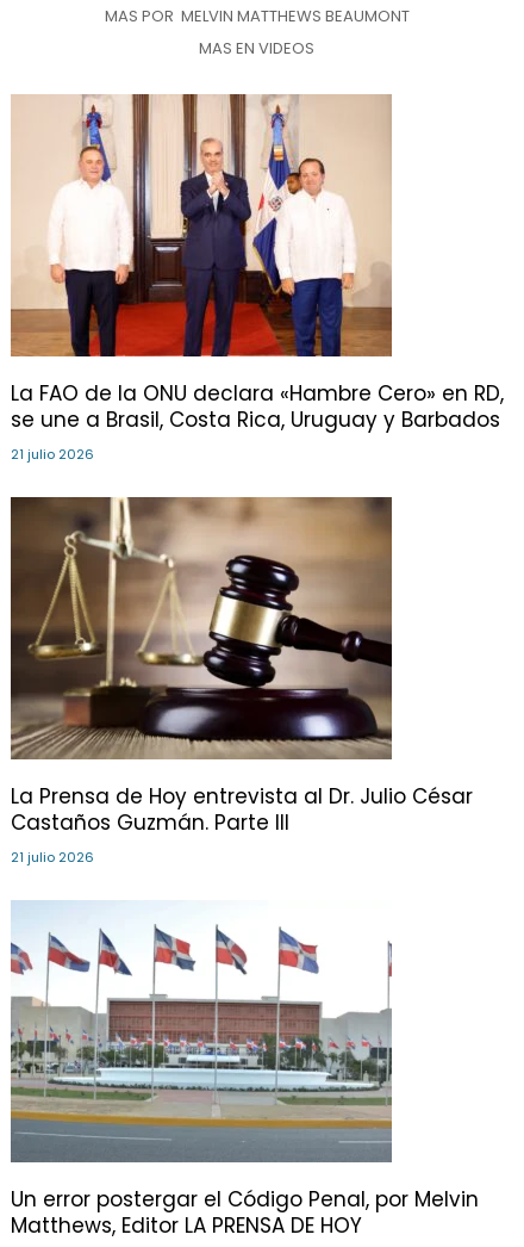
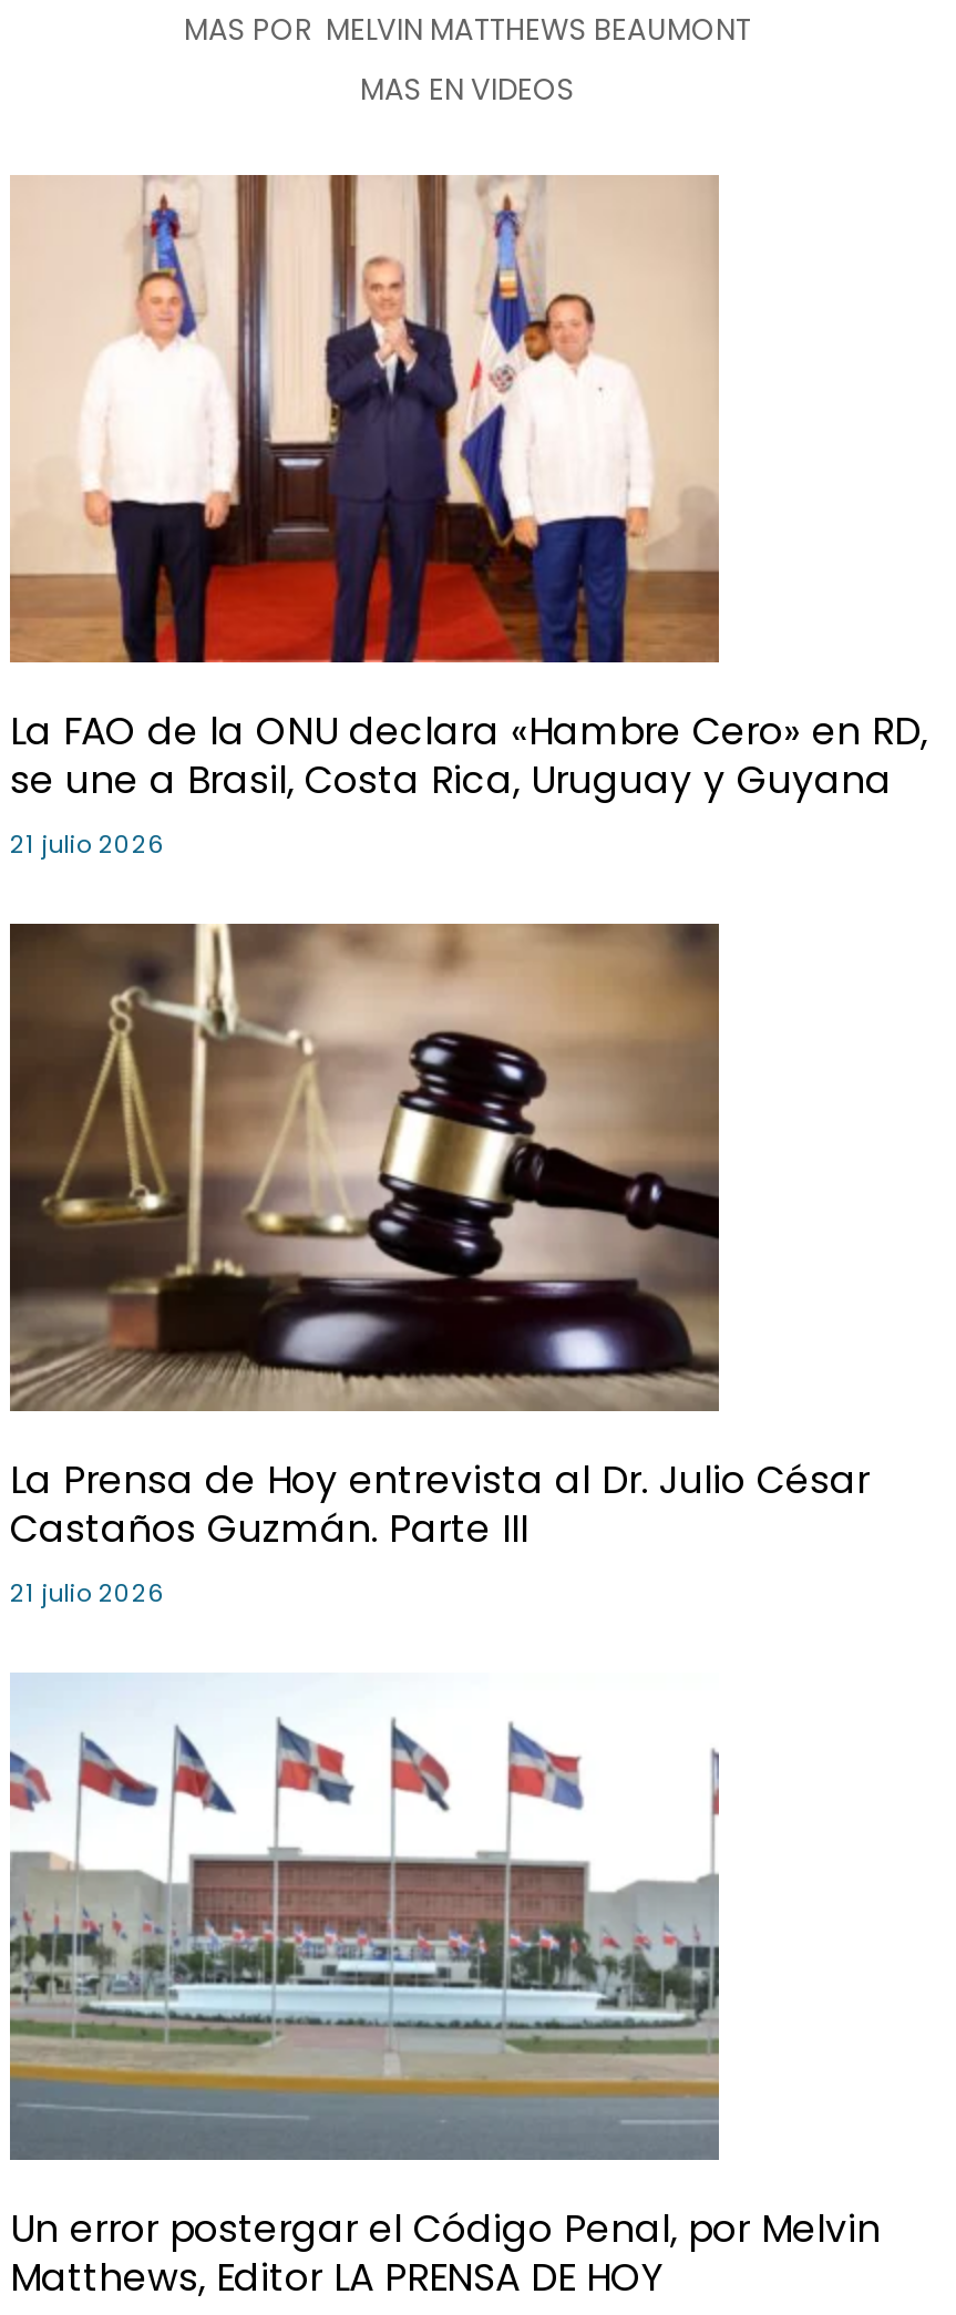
- se une a Brasil, Costa Rica, Uruguay y Barbados
+ se une a Brasil, Costa Rica, Uruguay y Guyana
